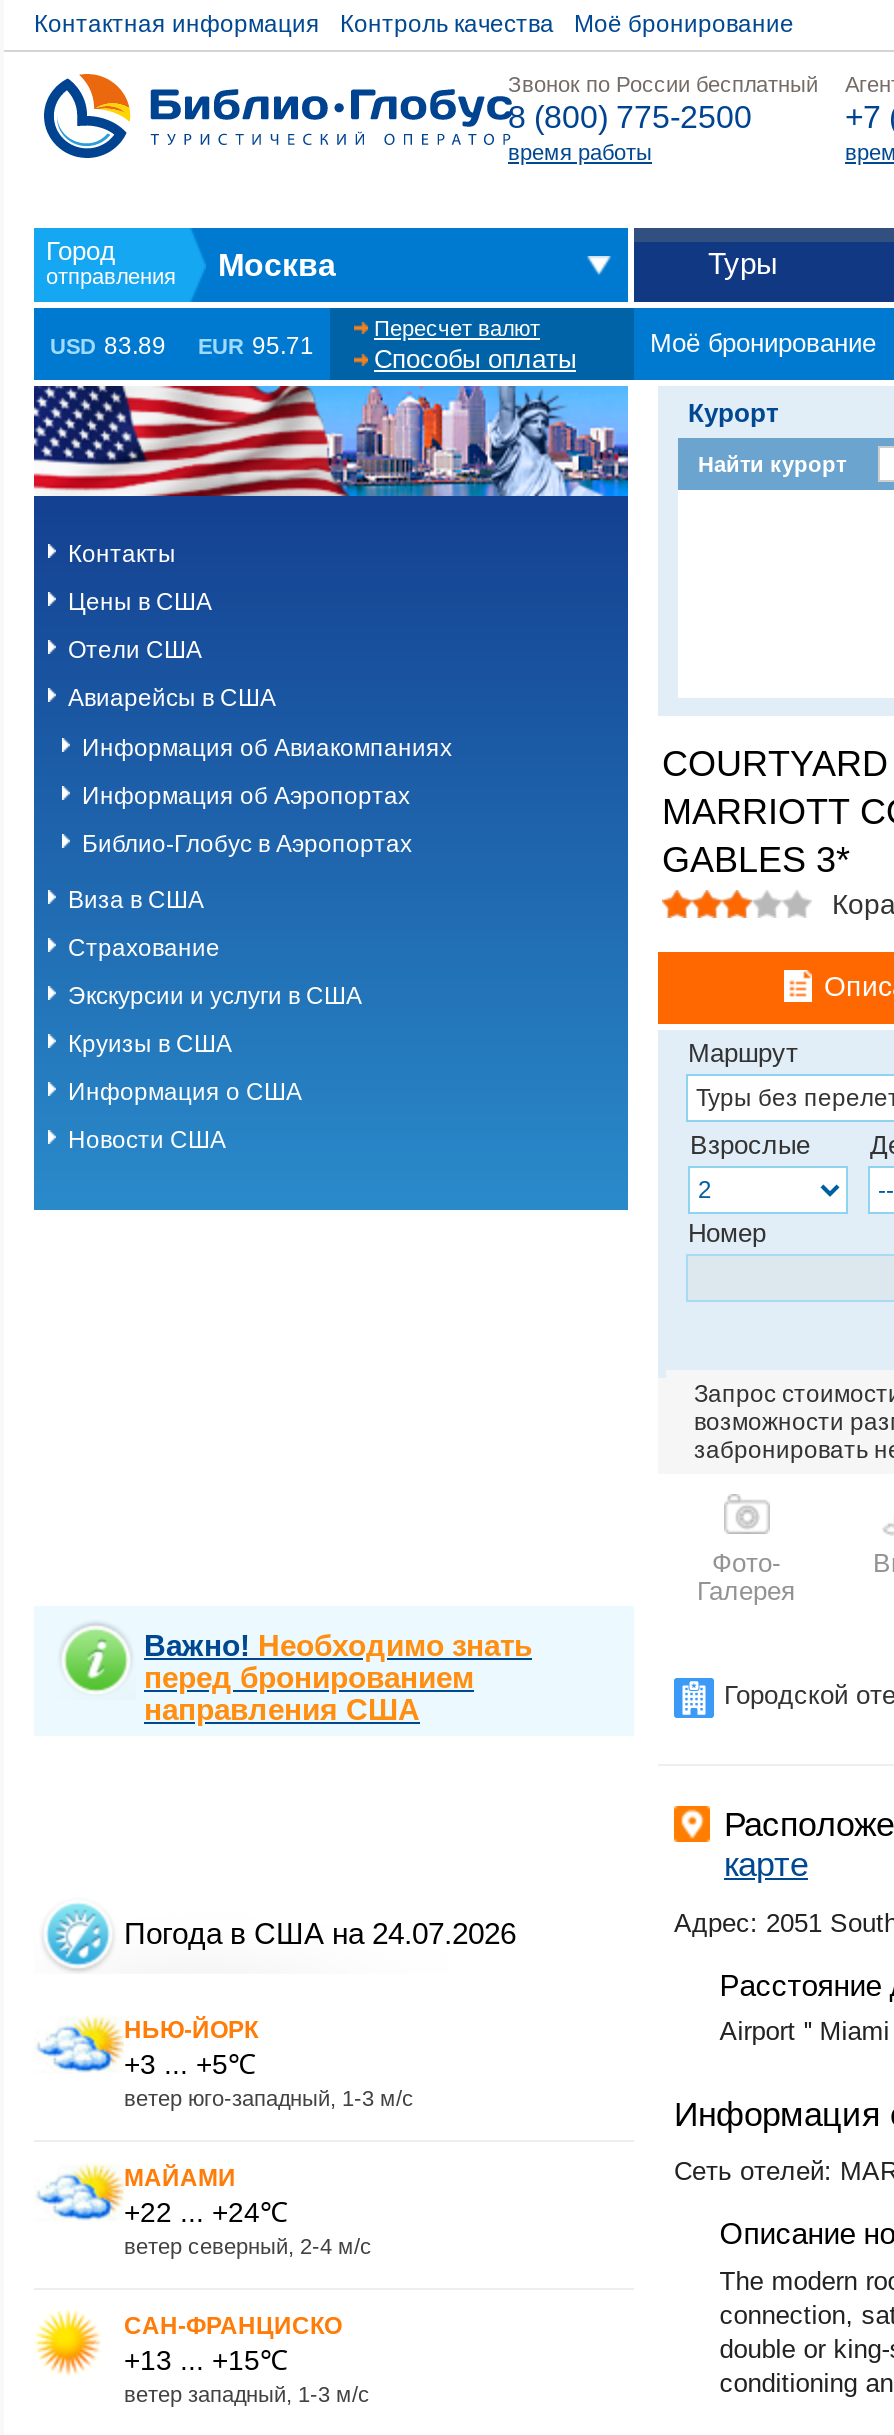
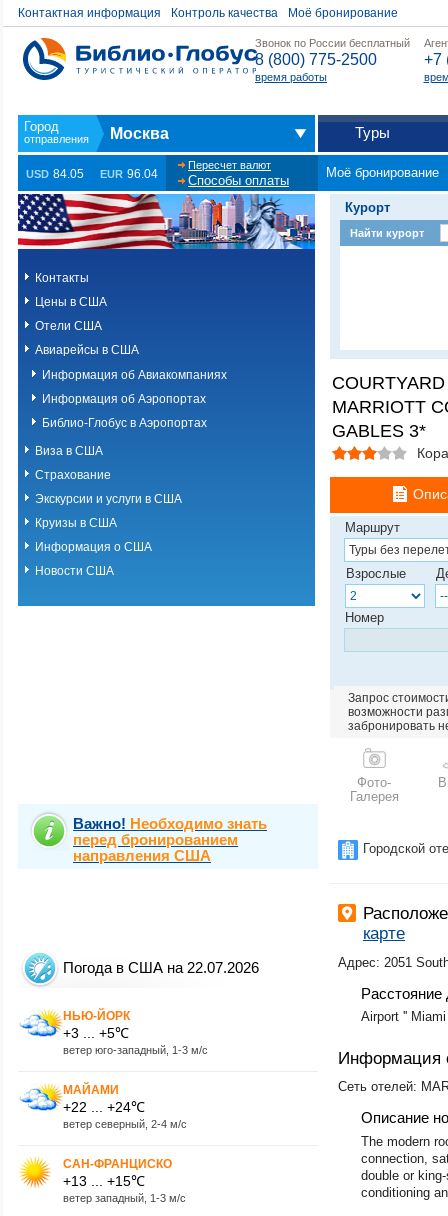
- USD 83.89
+ USD 84.05

- EUR 95.71
+ EUR 96.04

- Погода в США на 24.07.2026
+ Погода в США на 22.07.2026
